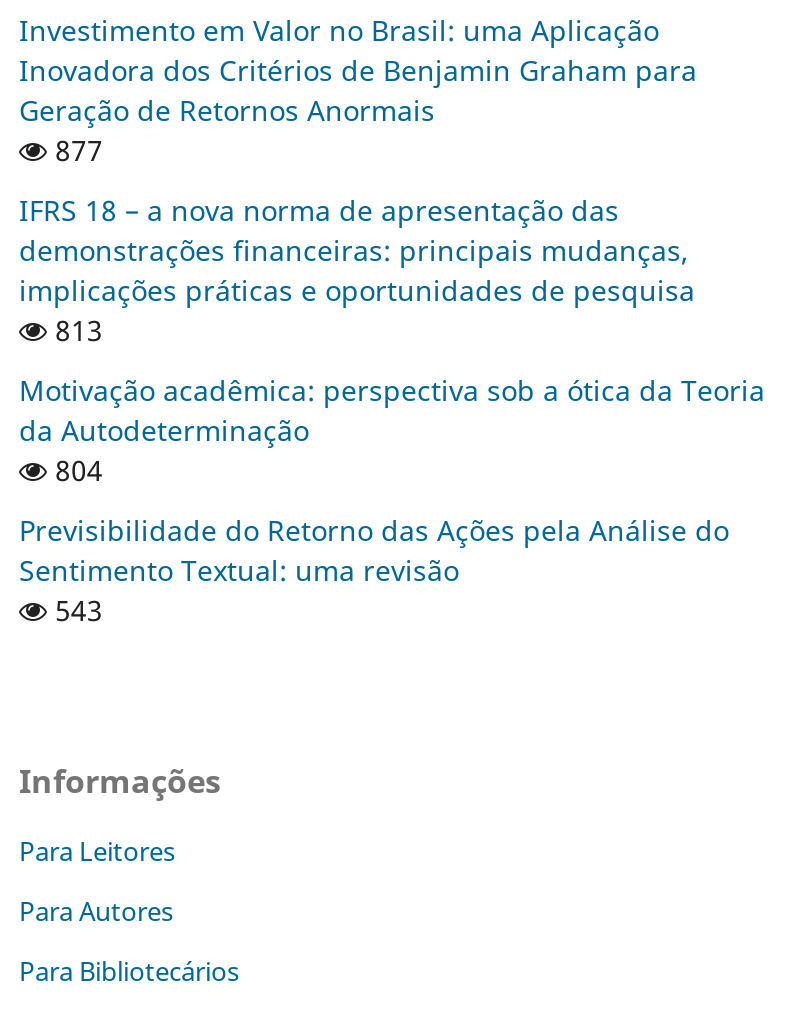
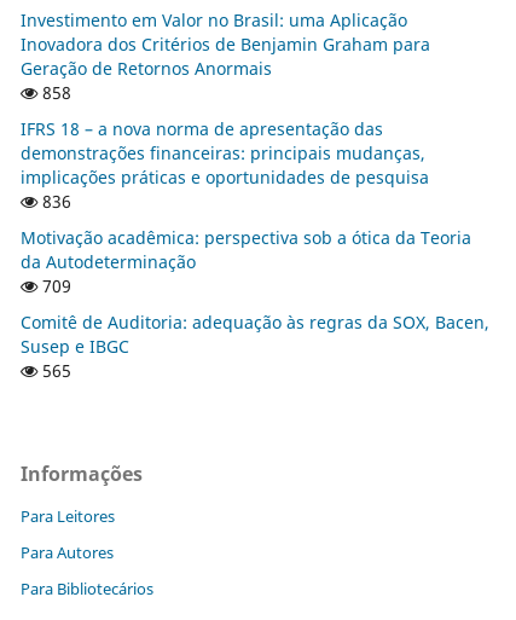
- 877
+ 858

- 813
+ 836

- 804
+ 709

- Previsibilidade do Retorno das Ações pela Análise do
- Sentimento Textual: uma revisão
- 543
+ Comitê de Auditoria: adequação às regras da SOX, Bacen,
+ Susep e IBGC
+ 565
